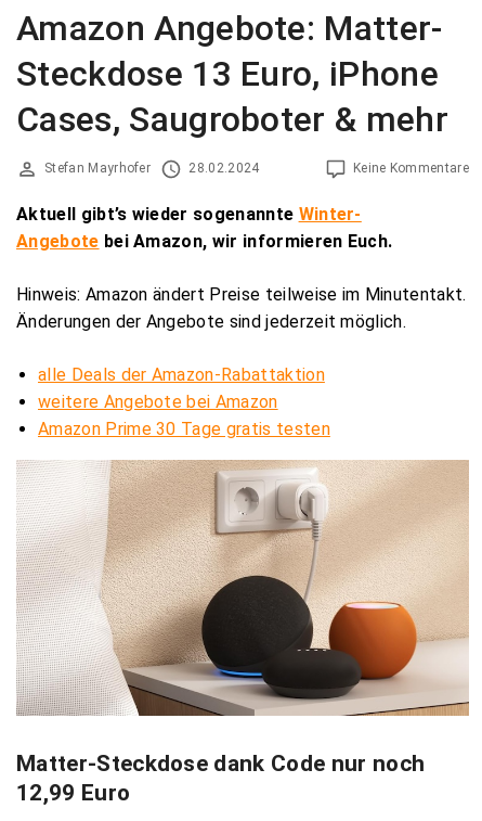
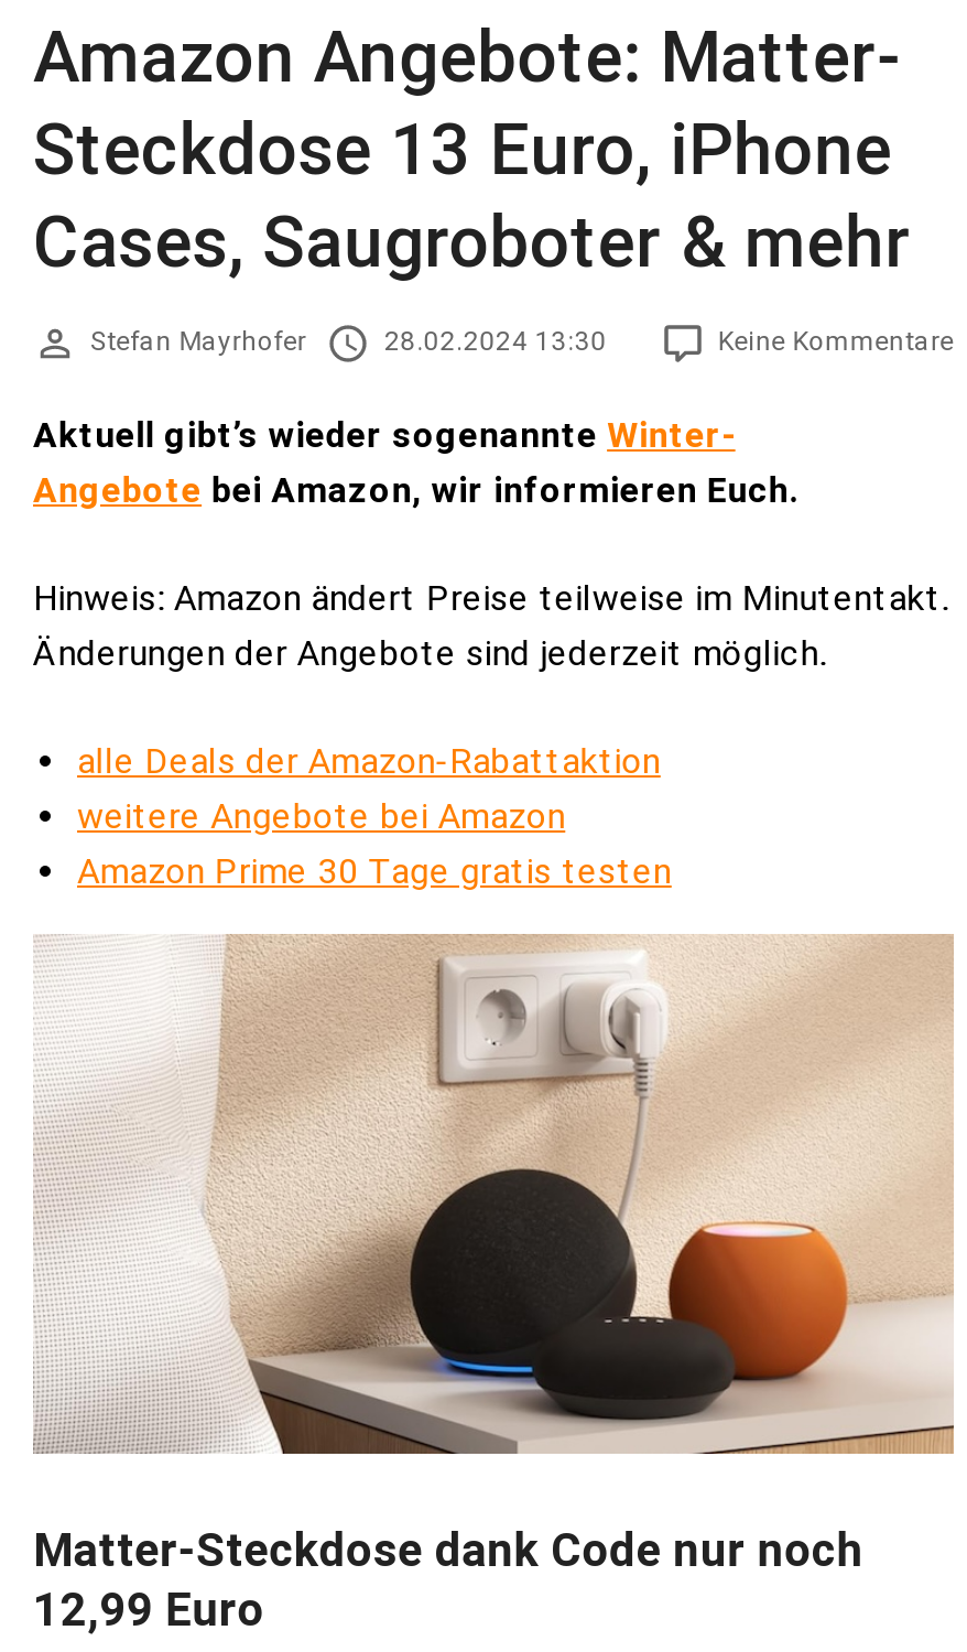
- 28.02.2024
+ 28.02.2024 13:30
